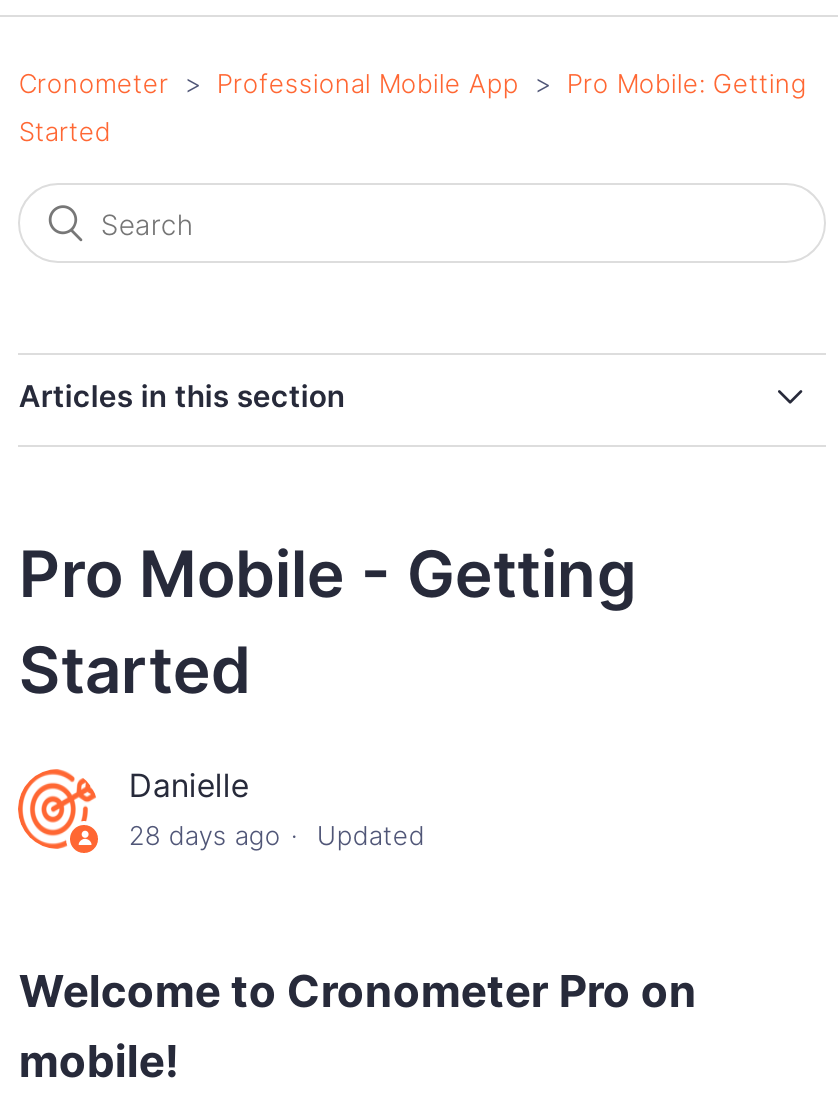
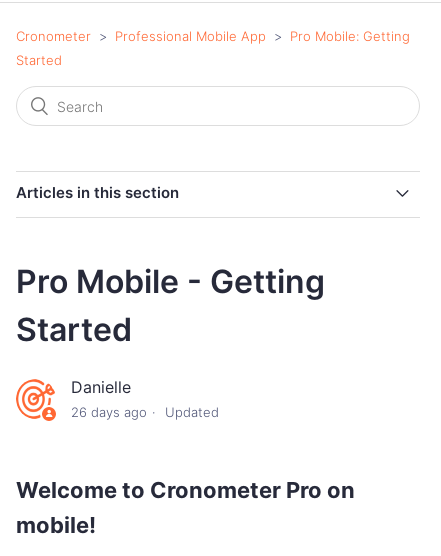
- 28 days ago Updated
+ 26 days ago Updated
